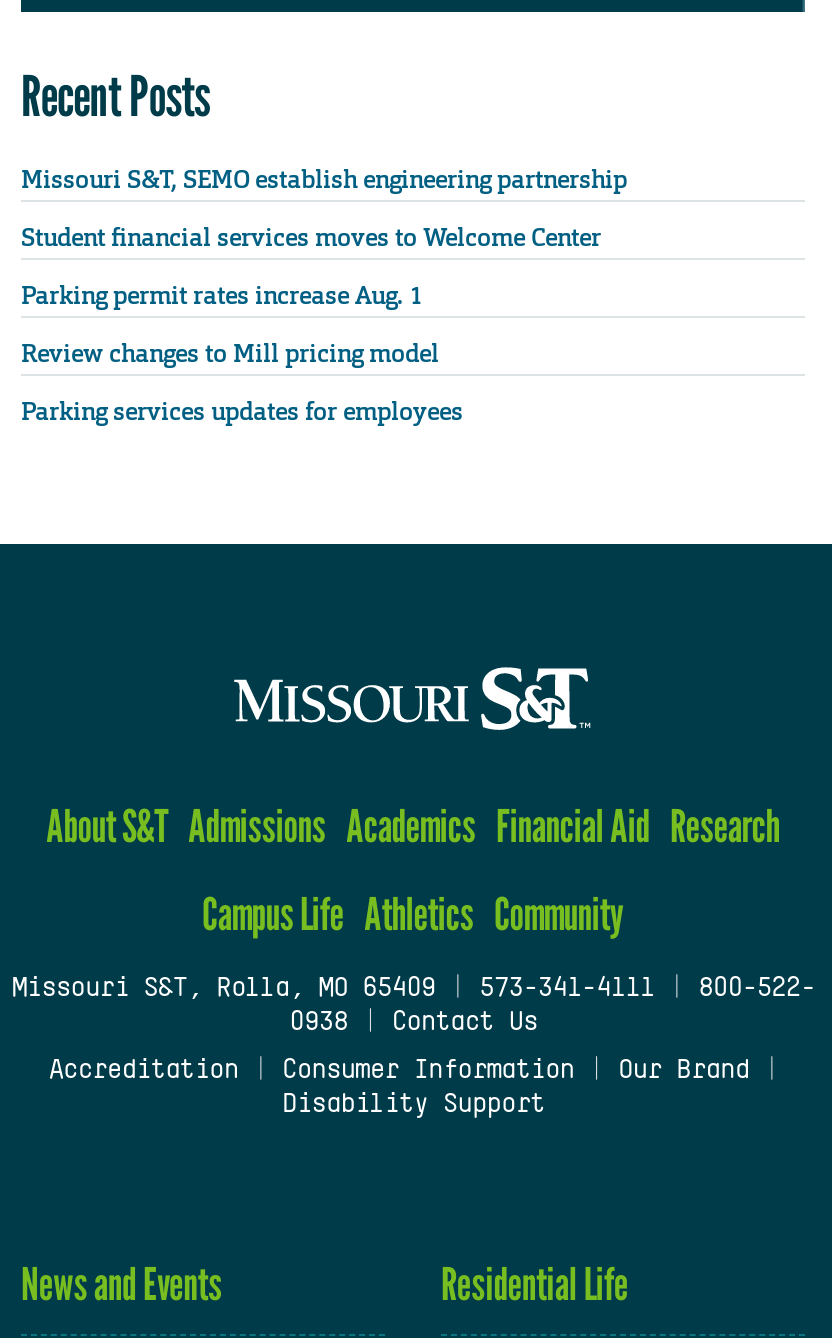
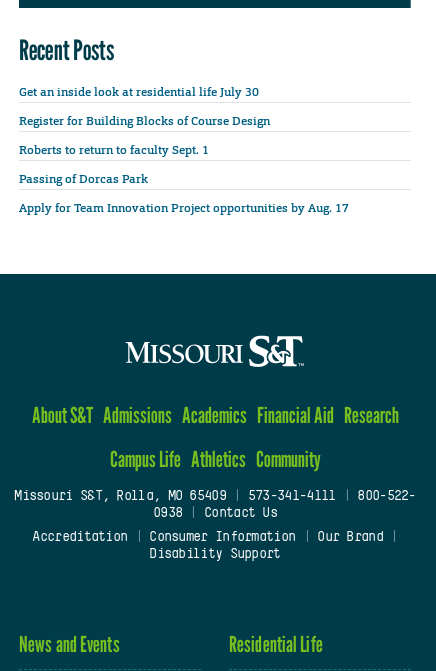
- Missouri S&T, SEMO establish engineering partnership
+ Get an inside look at residential life July 30

- Student financial services moves to Welcome Center
+ Register for Building Blocks of Course Design

- Parking permit rates increase Aug. 1
+ Roberts to return to faculty Sept. 1

- Review changes to Mill pricing model
+ Passing of Dorcas Park

- Parking services updates for employees
+ Apply for Team Innovation Project opportunities by Aug. 17
